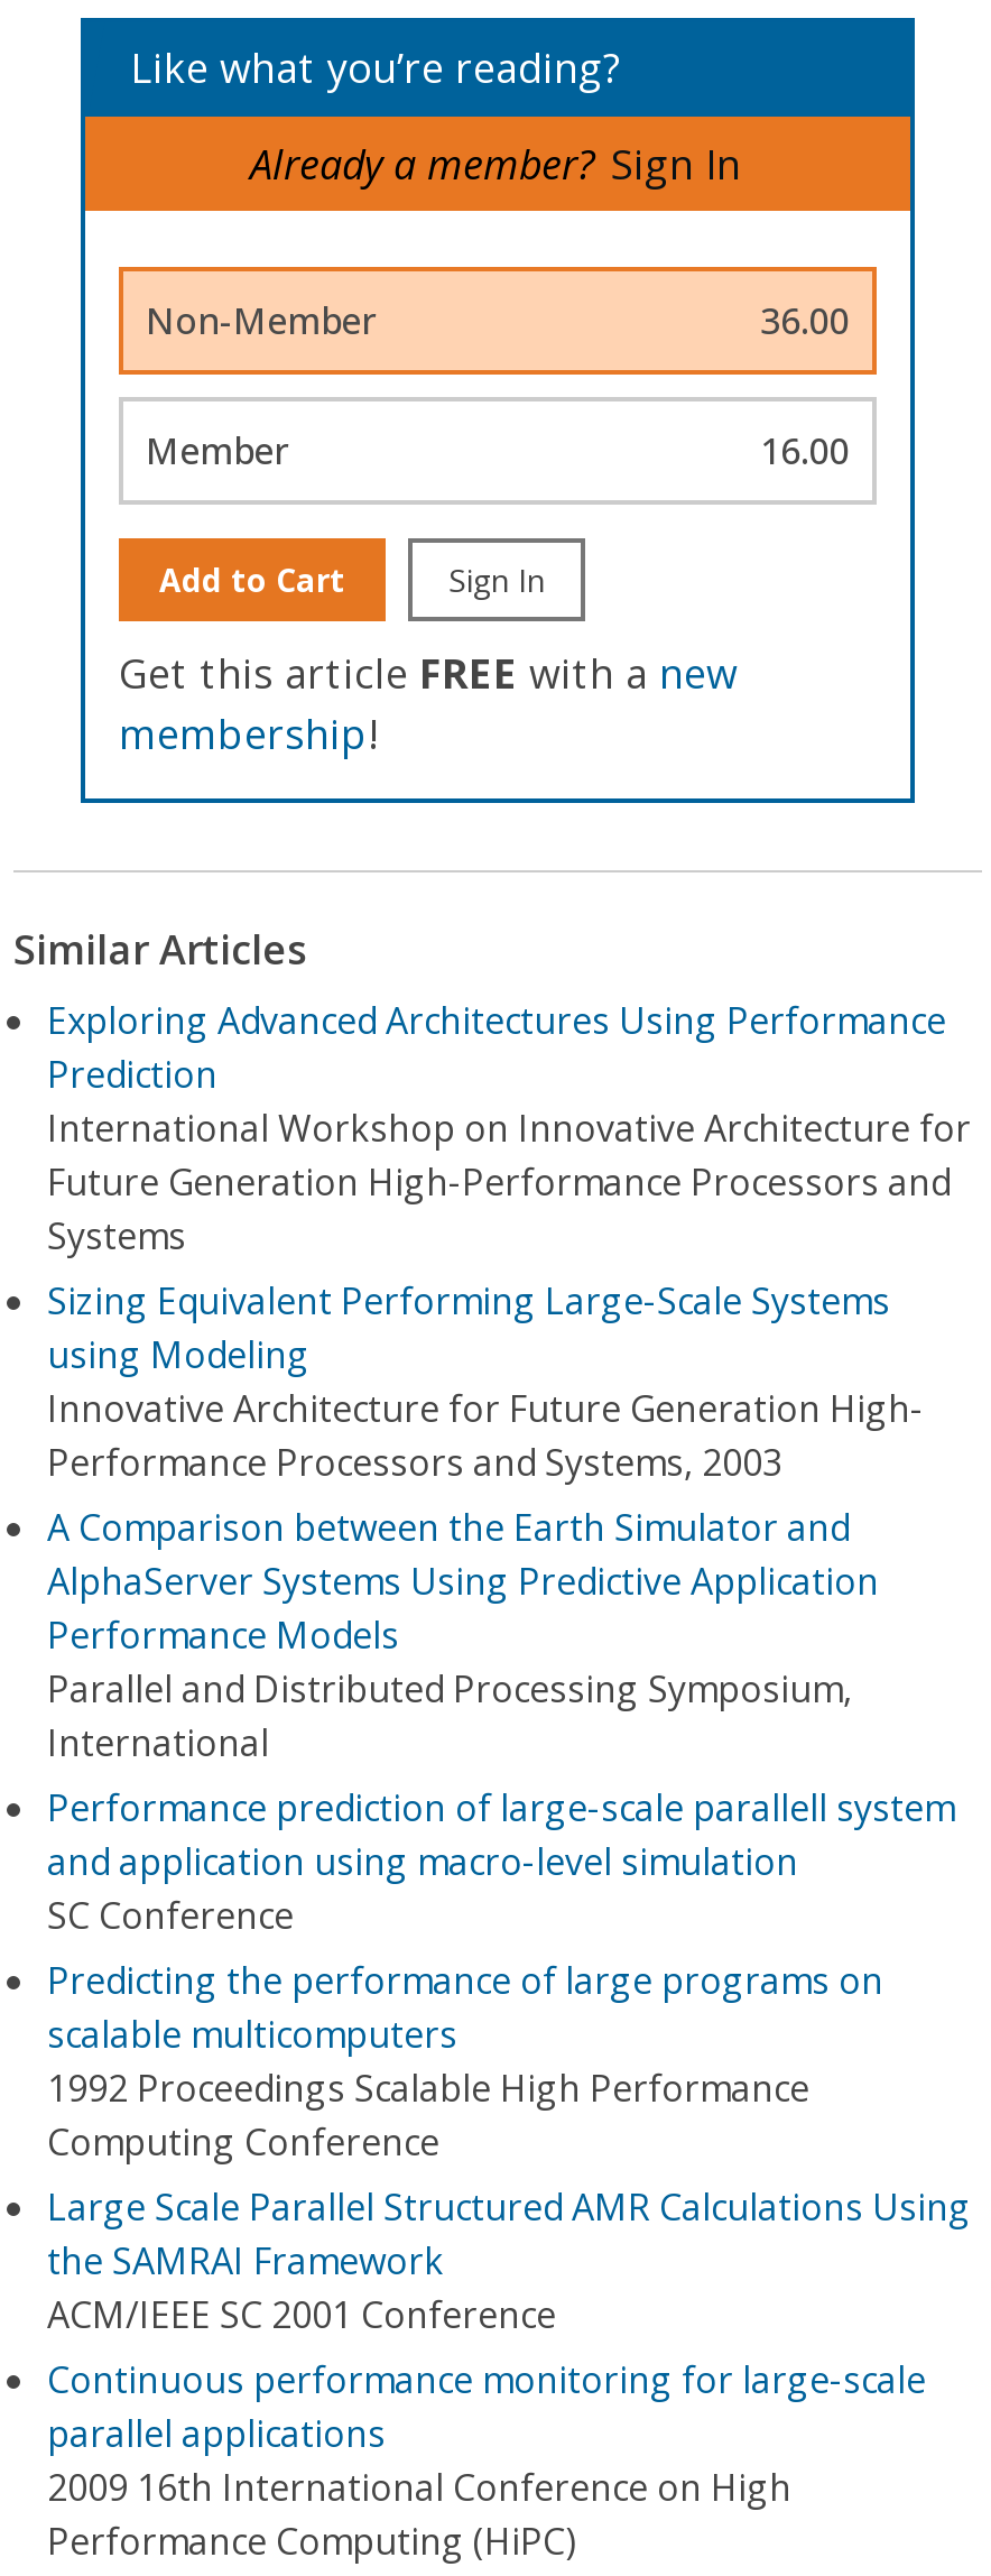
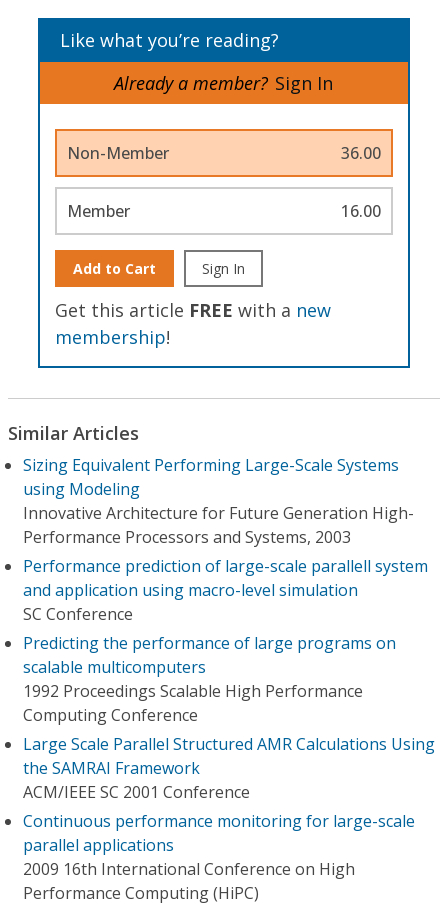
- Exploring Advanced Architectures Using Performance
- Prediction
- International Workshop on Innovative Architecture for
- Future Generation High-Performance Processors and
- Systems

- A Comparison between the Earth Simulator and
- AlphaServer Systems Using Predictive Application
- Performance Models
- Parallel and Distributed Processing Symposium,
- International
